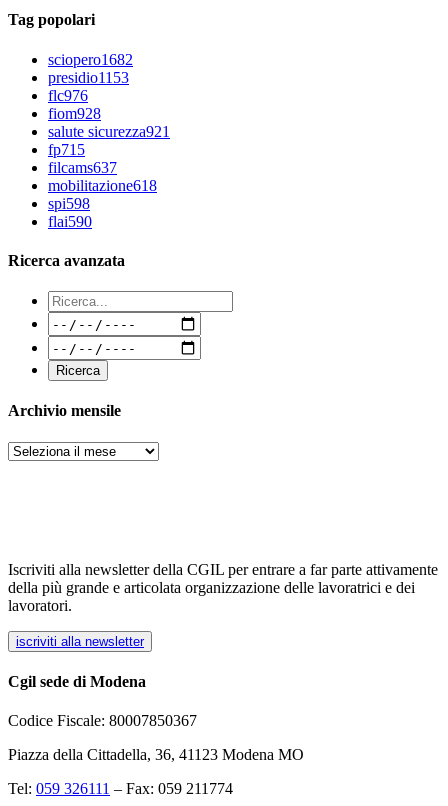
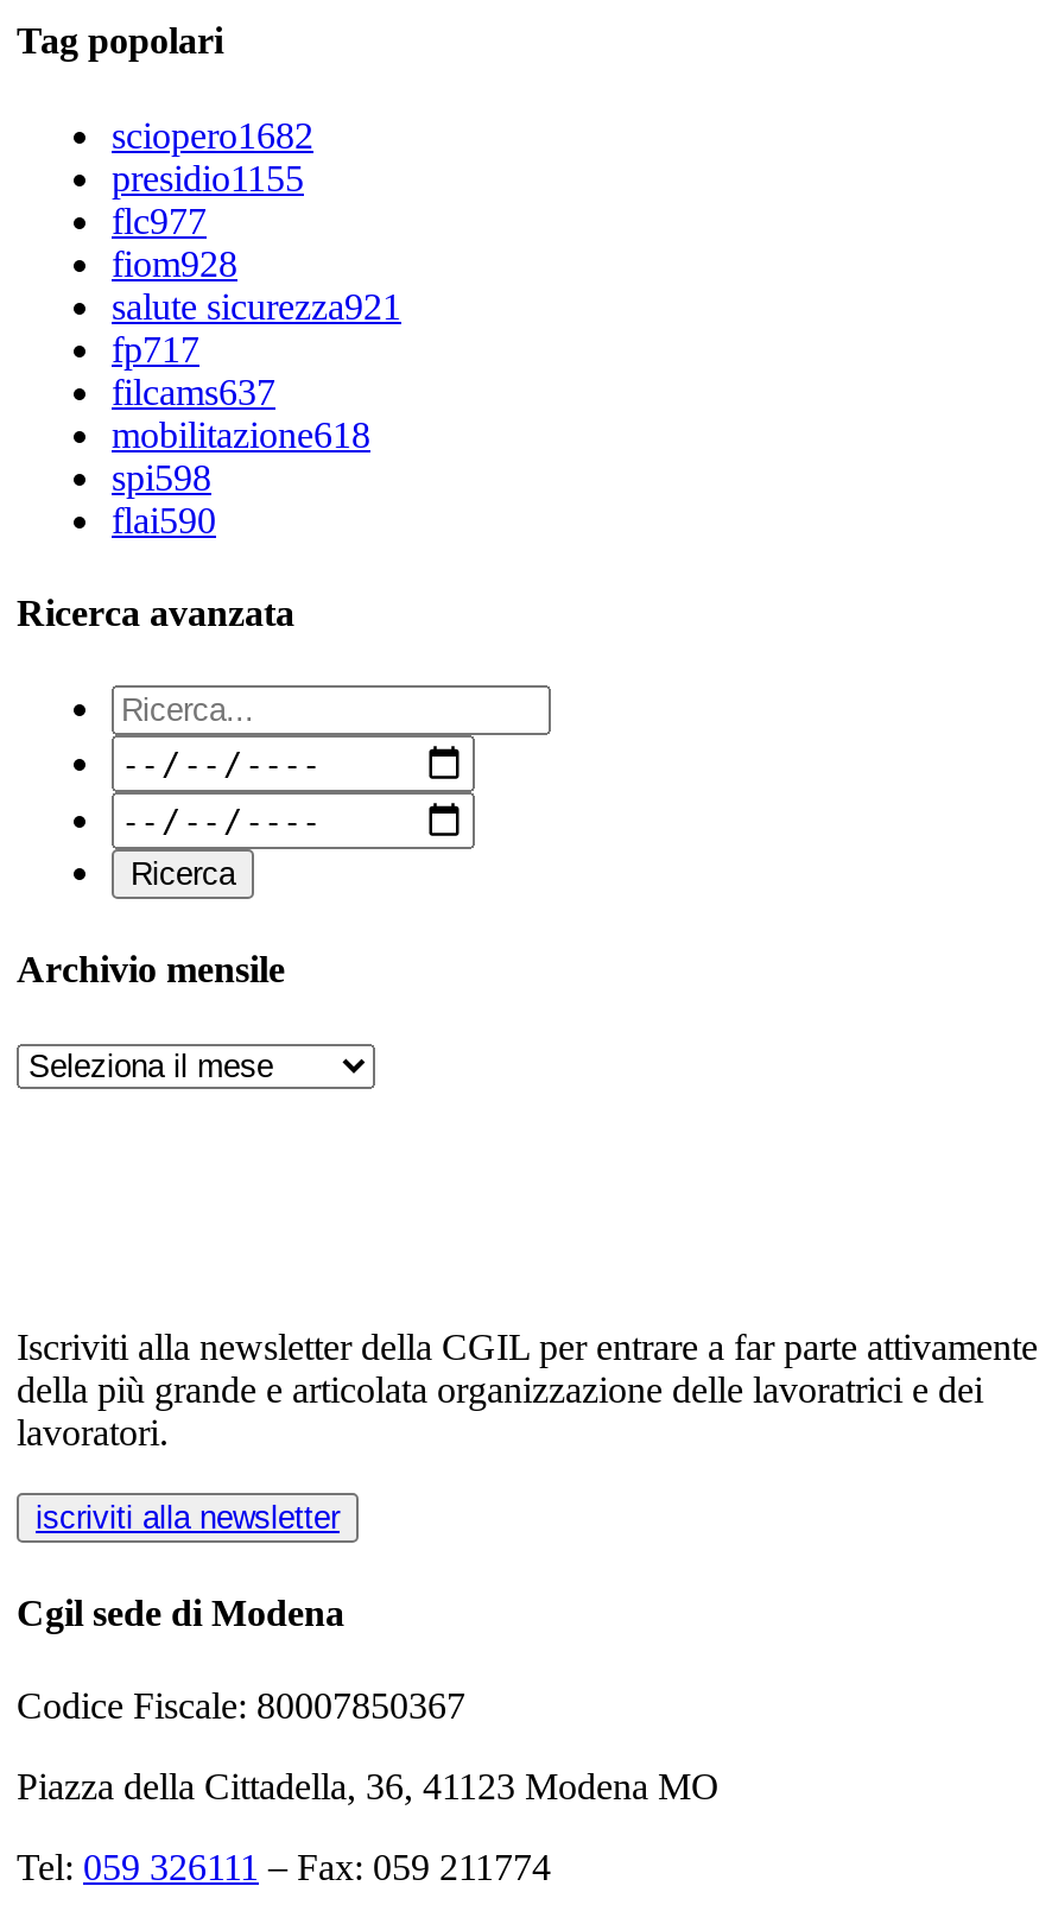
- presidio1153
+ presidio1155

- flc976
+ flc977

- fp715
+ fp717
